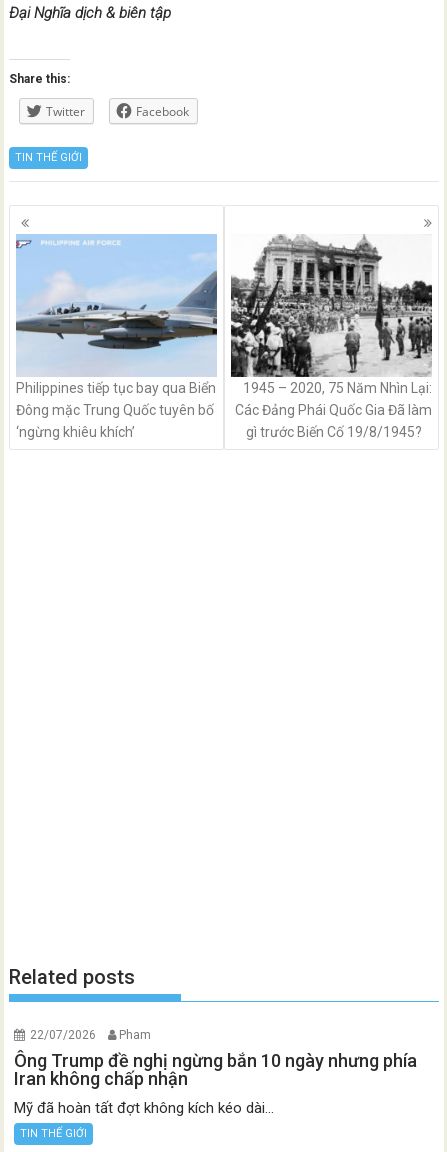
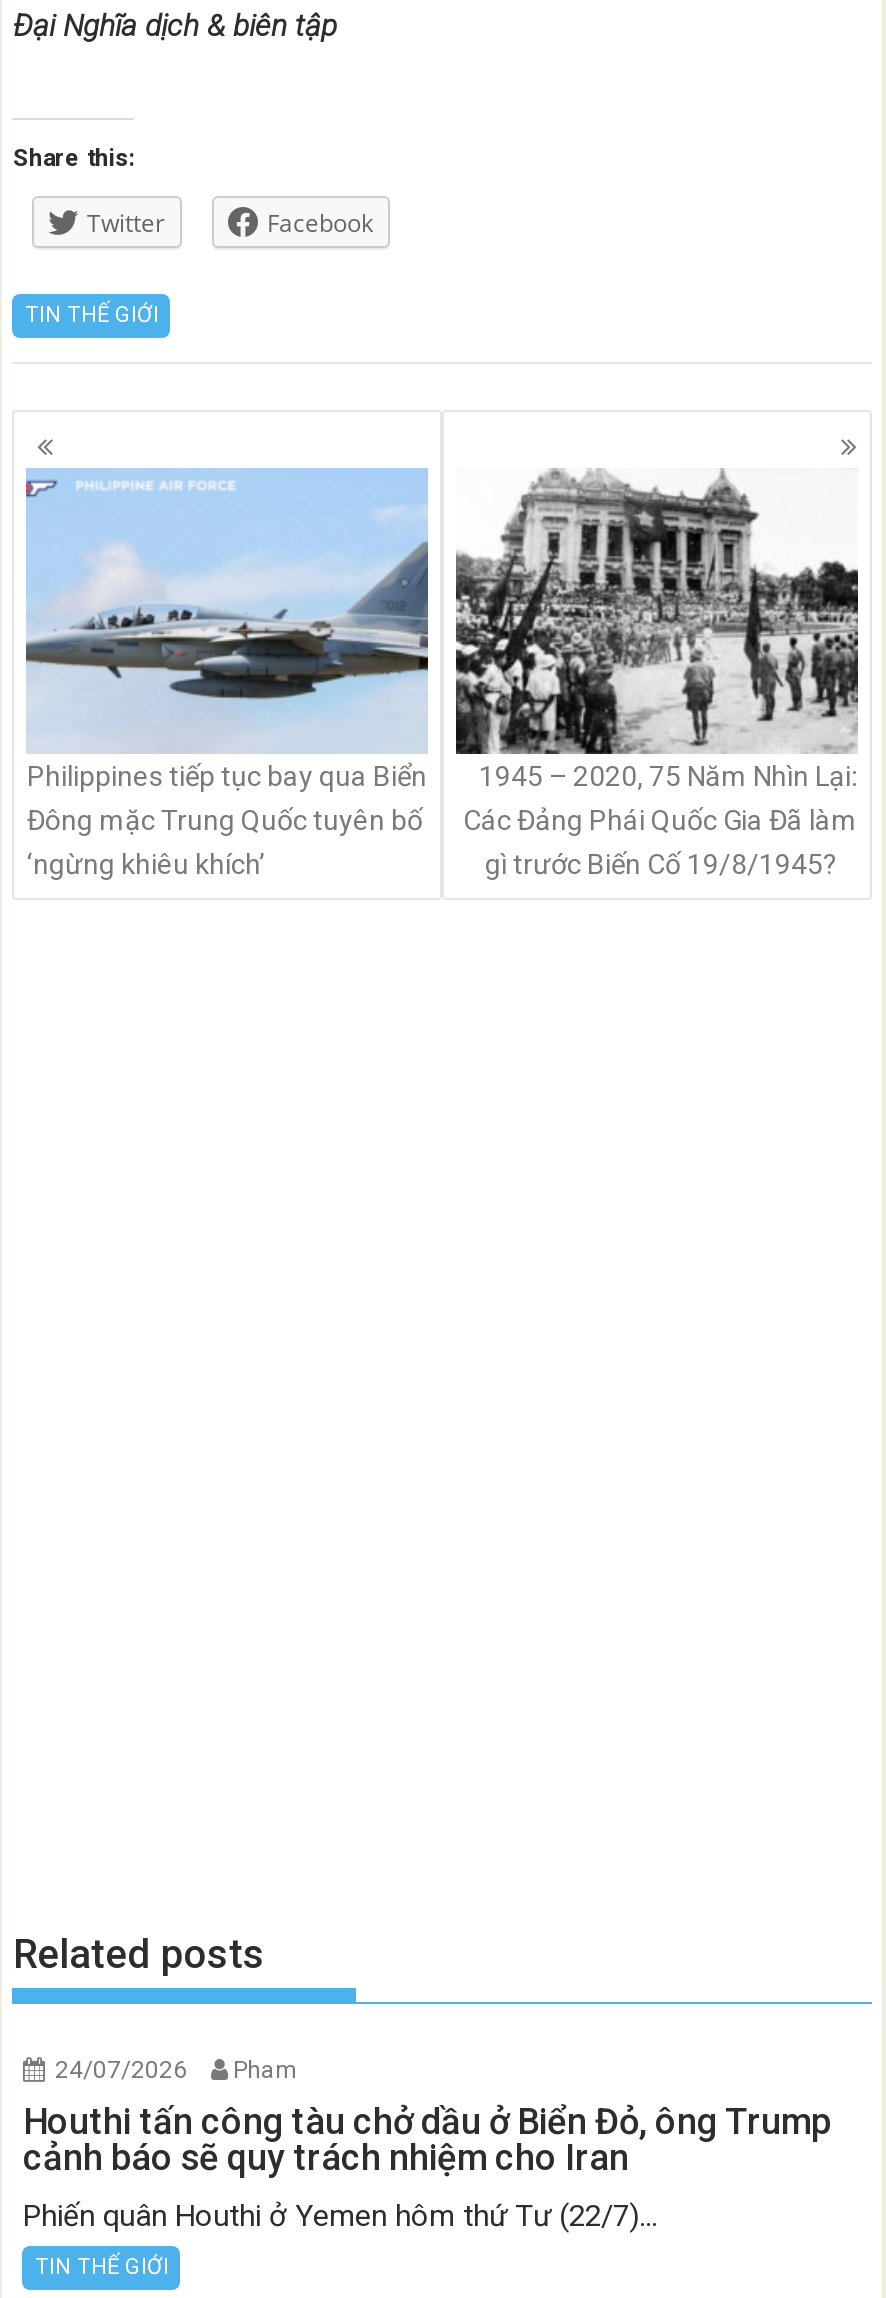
- 22/07/2026 Pham
+ 24/07/2026 Pham

- Ông Trump đề nghị ngừng bắn 10 ngày nhưng phía
- Iran không chấp nhận
+ Houthi tấn công tàu chở dầu ở Biển Đỏ, ông Trump
+ cảnh báo sẽ quy trách nhiệm cho Iran

- Mỹ đã hoàn tất đợt không kích kéo dài...
+ Phiến quân Houthi ở Yemen hôm thứ Tư (22/7)...
